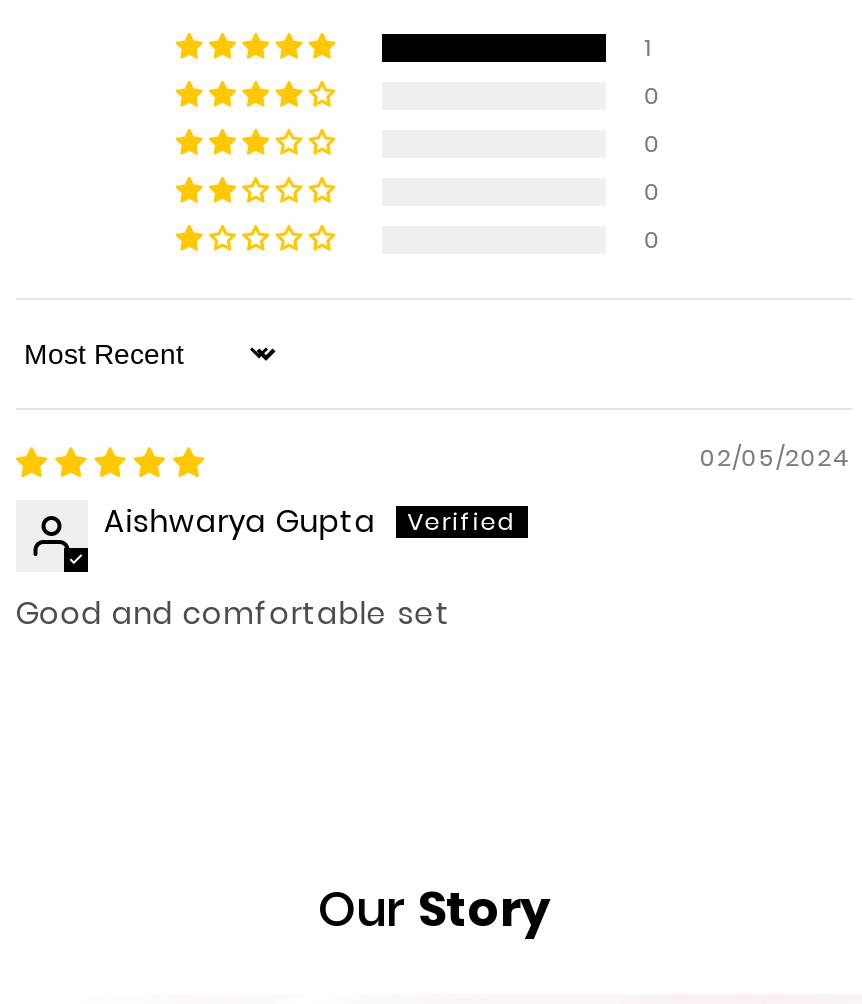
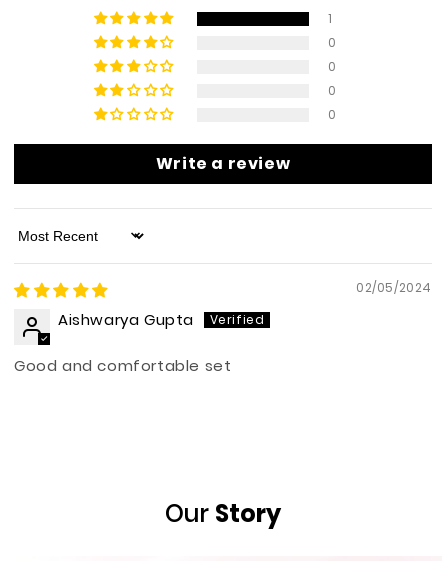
+ Write a review
